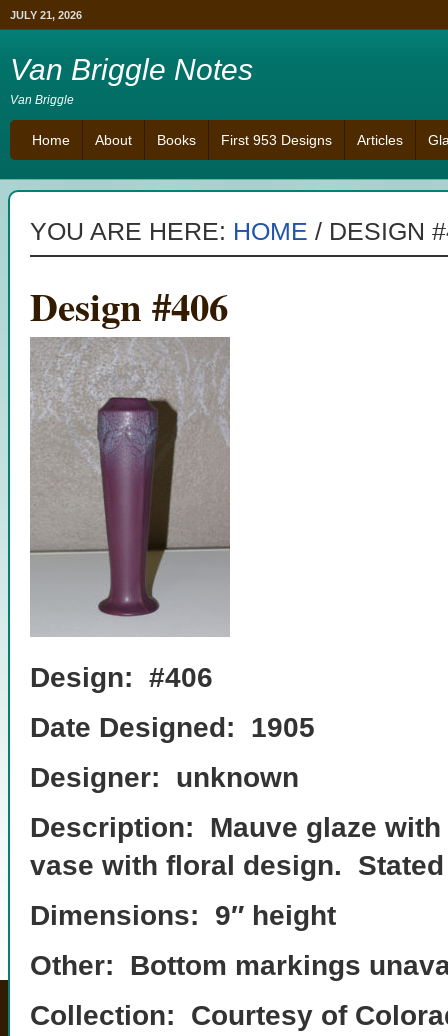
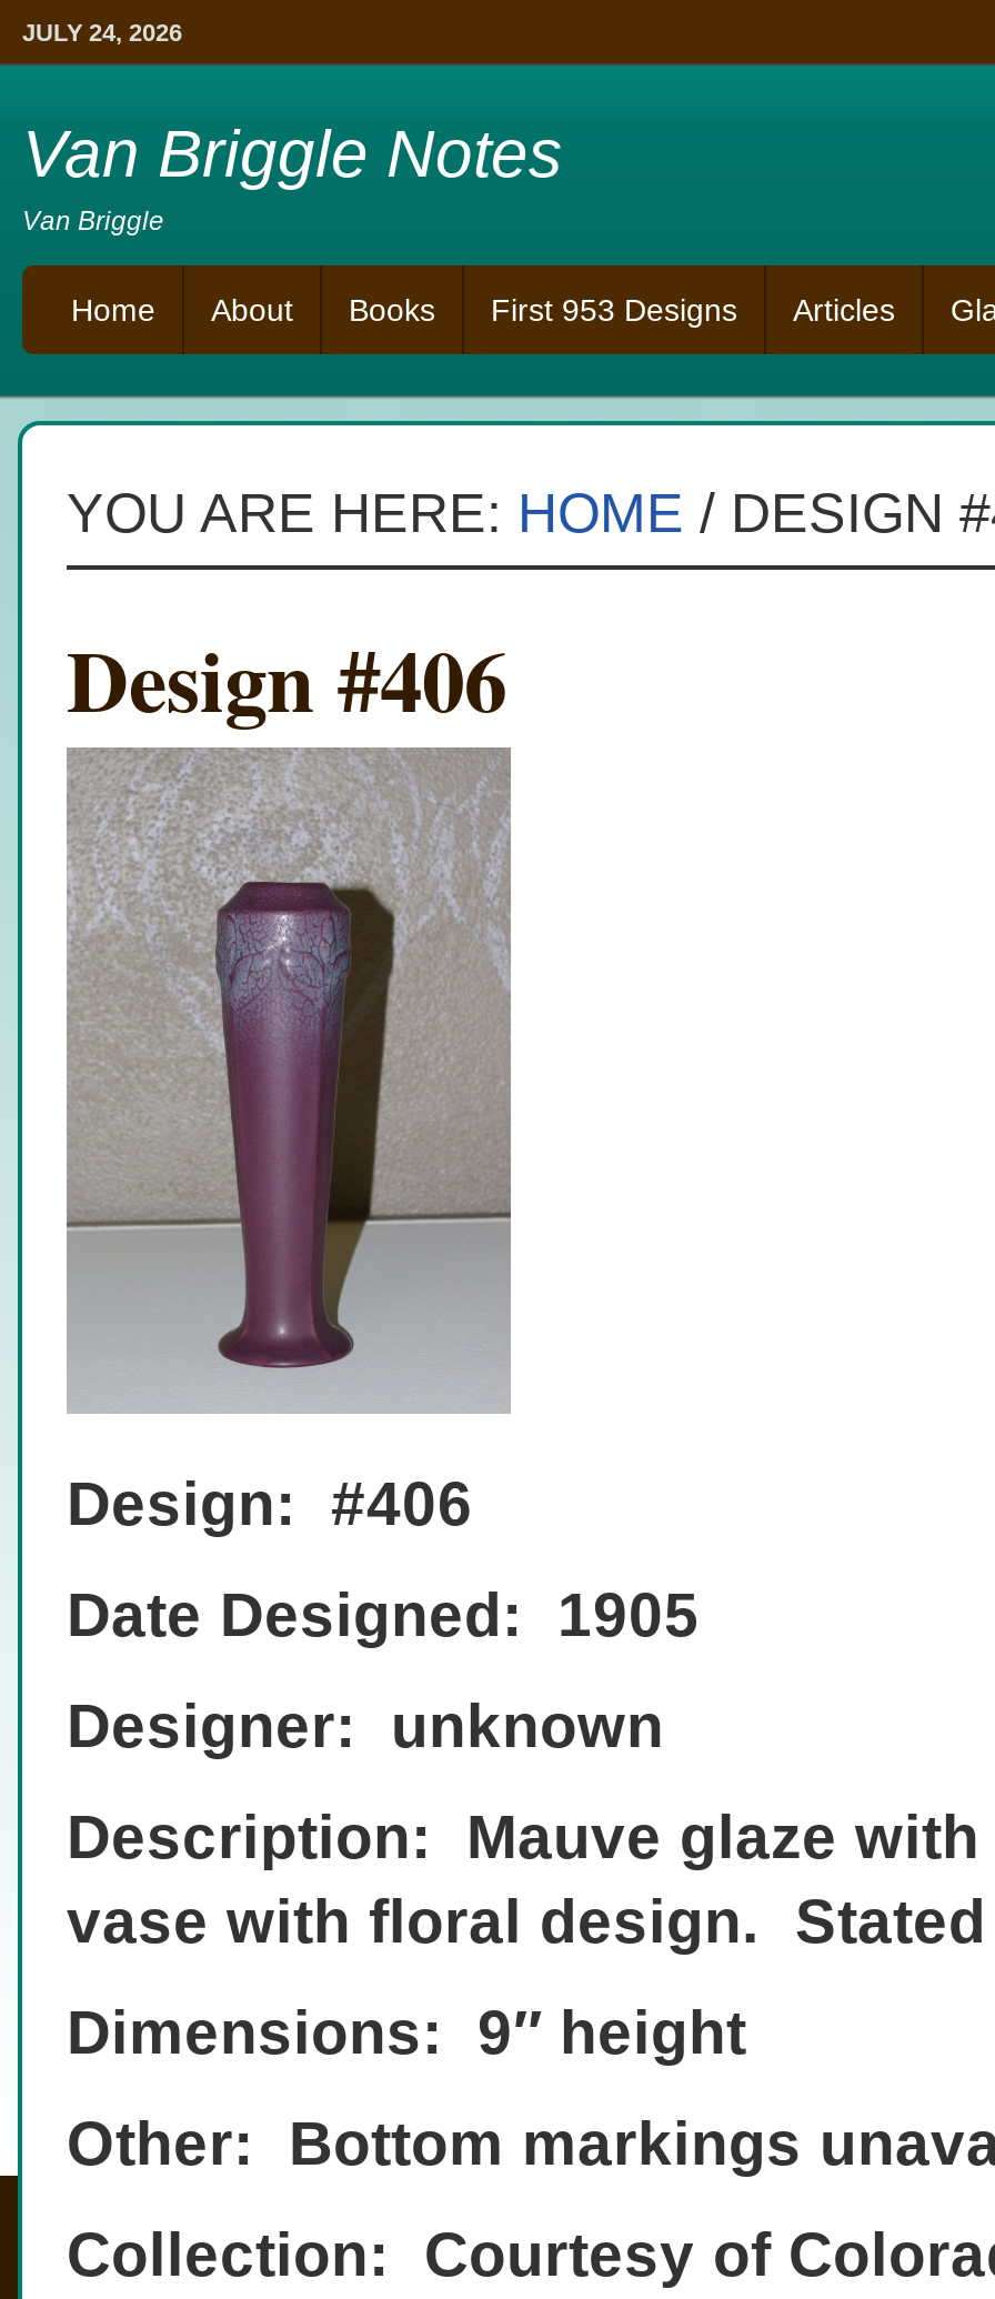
- JULY 21, 2026
+ JULY 24, 2026
